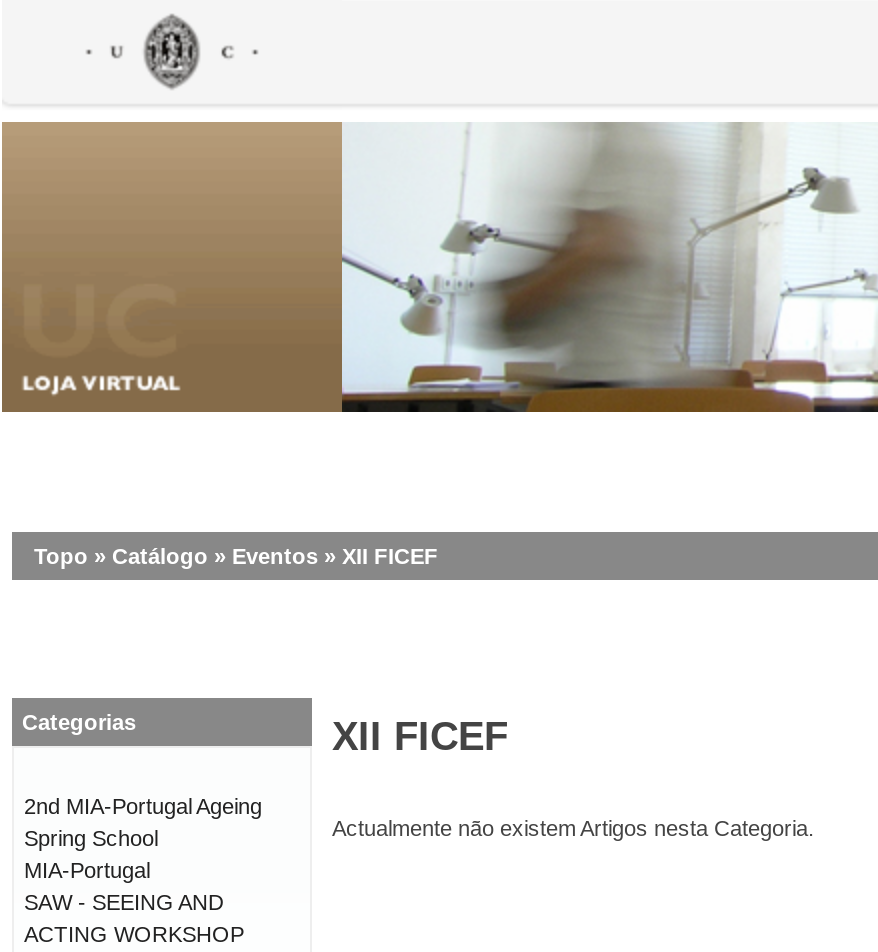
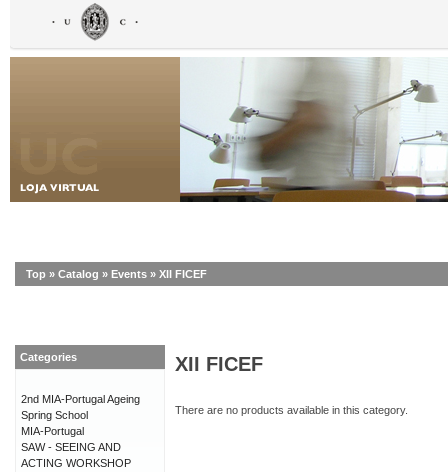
- Topo» Catálogo» Eventos» XII FICEF
+ Top» Catalog» Events» XII FICEF

- Categorias
+ Categories

- Actualmente não existem Artigos nesta Categoria.
+ There are no products available in this category.
